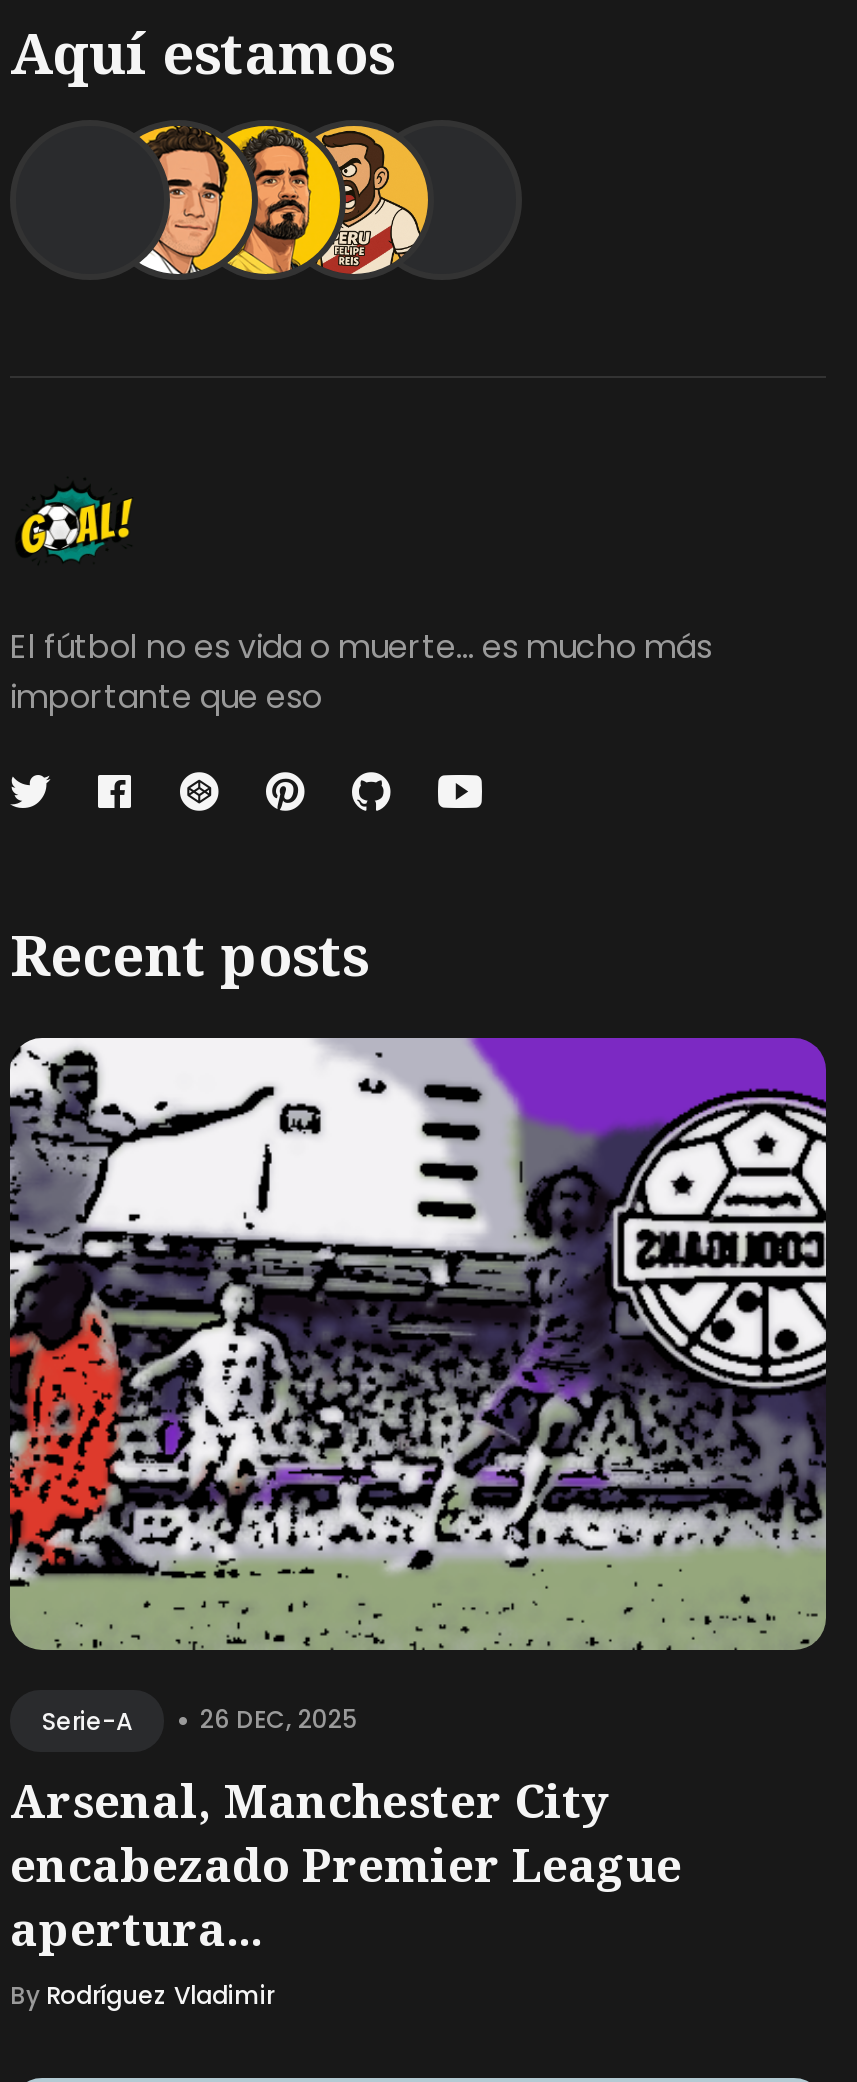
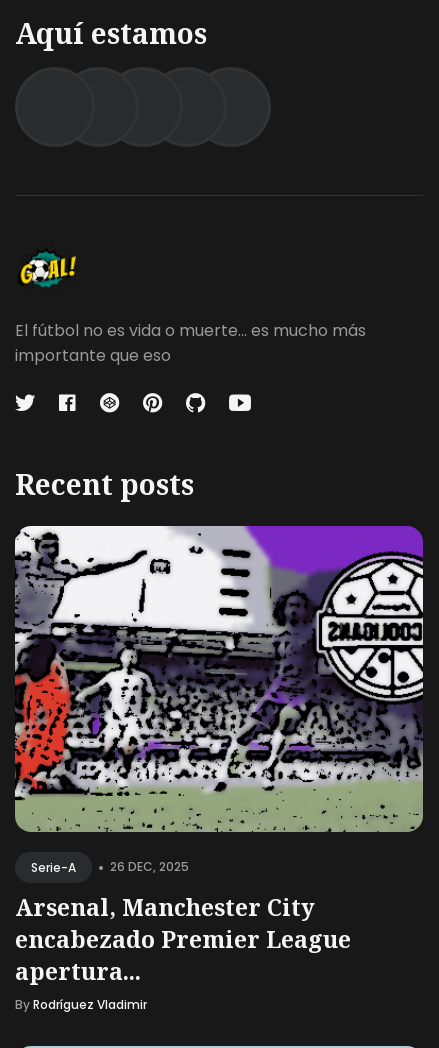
- [image]
